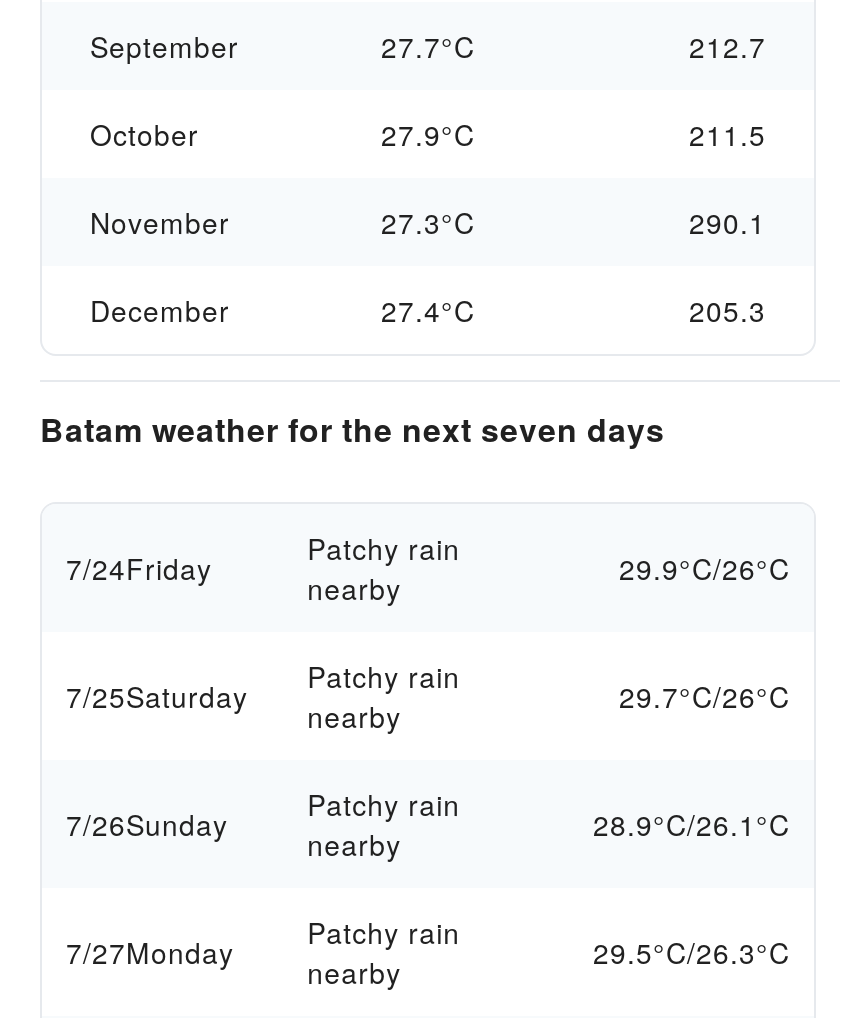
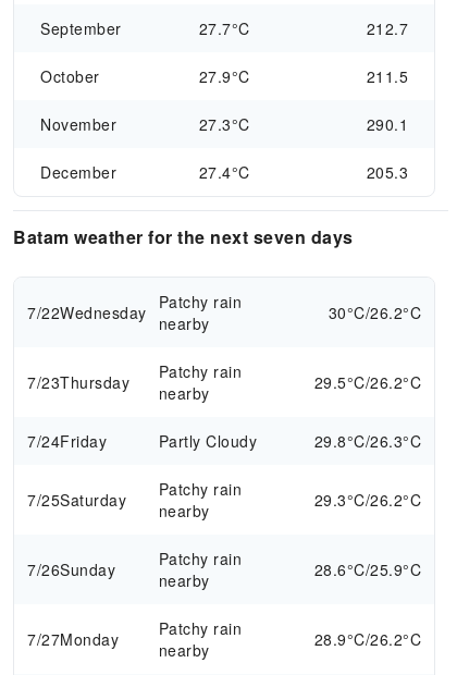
- 7/24Friday
+ 7/22Wednesday Patchy rain
+ nearby
+ 30°C/26.2°C
+ 7/23Thursday

- 29.9°C/26°C
+ 29.5°C/26.2°C
+ 7/24Friday
+ Partly Cloudy
+ 29.8°C/26.3°C

- 29.7°C/26°C
+ 29.3°C/26.2°C

- 28.9°C/26.1°C
+ 28.6°C/25.9°C

- 29.5°C/26.3°C
+ 28.9°C/26.2°C
